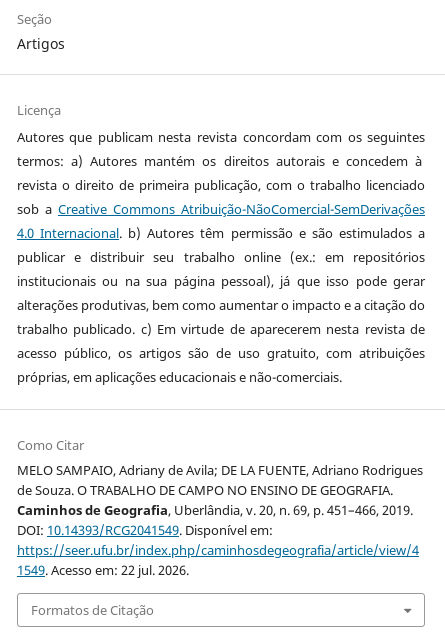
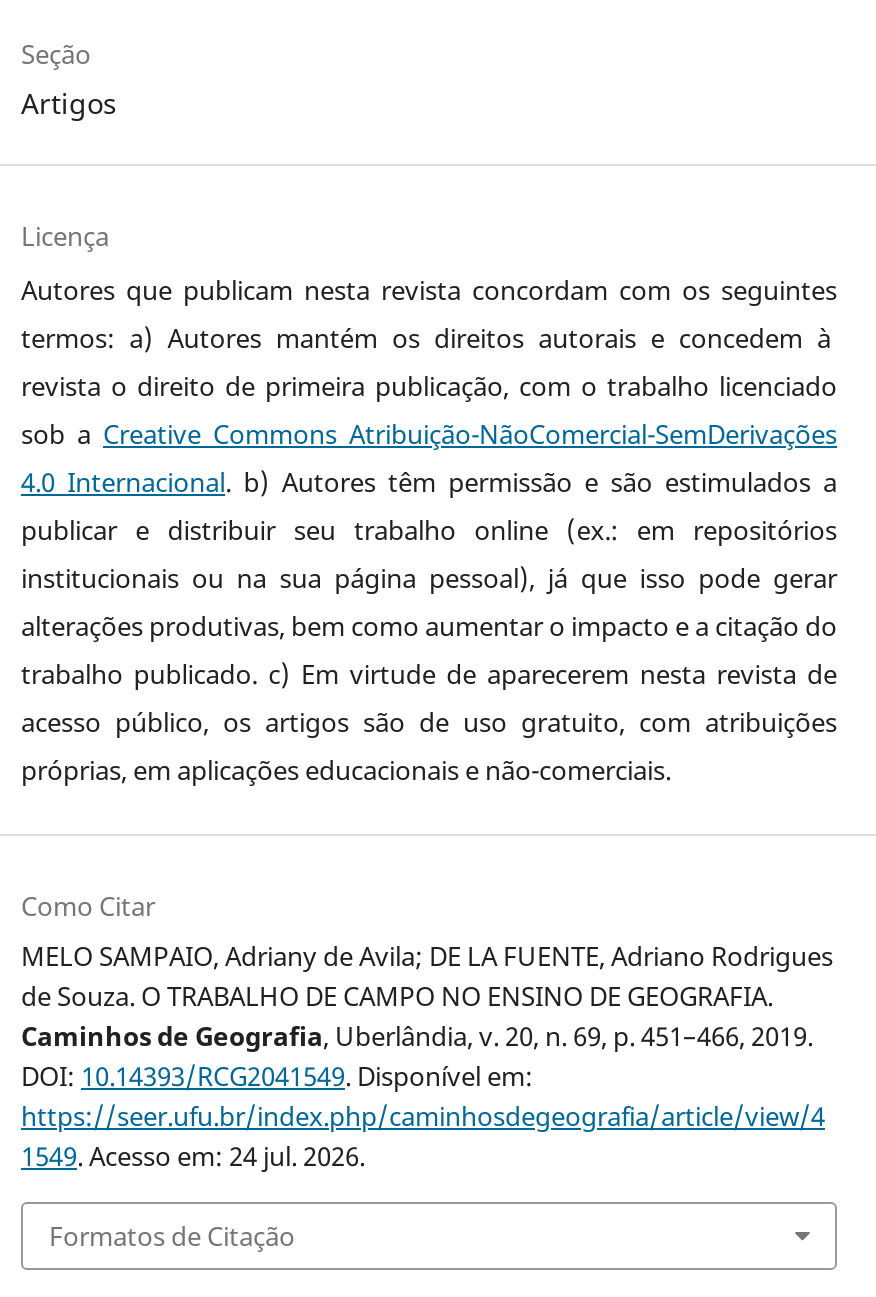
- 1549. Acesso em: 22 jul. 2026.
+ 1549. Acesso em: 24 jul. 2026.
